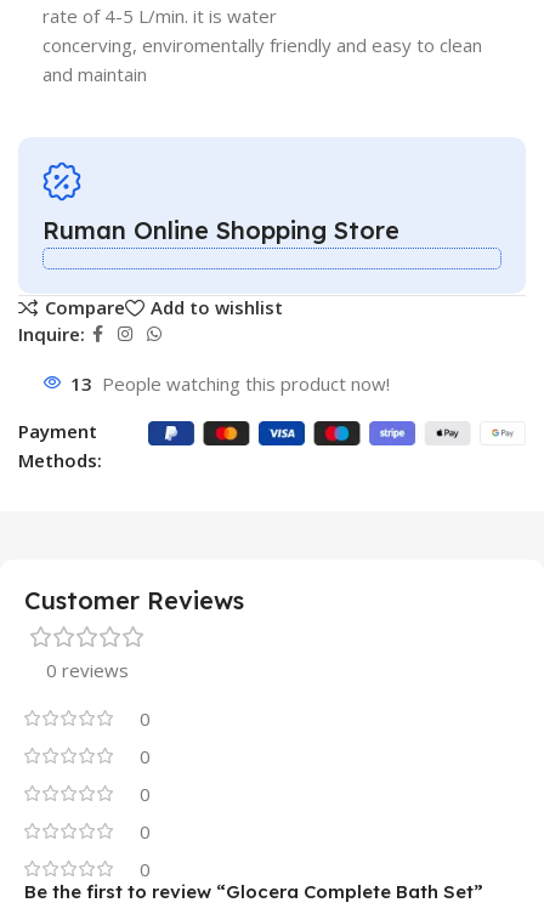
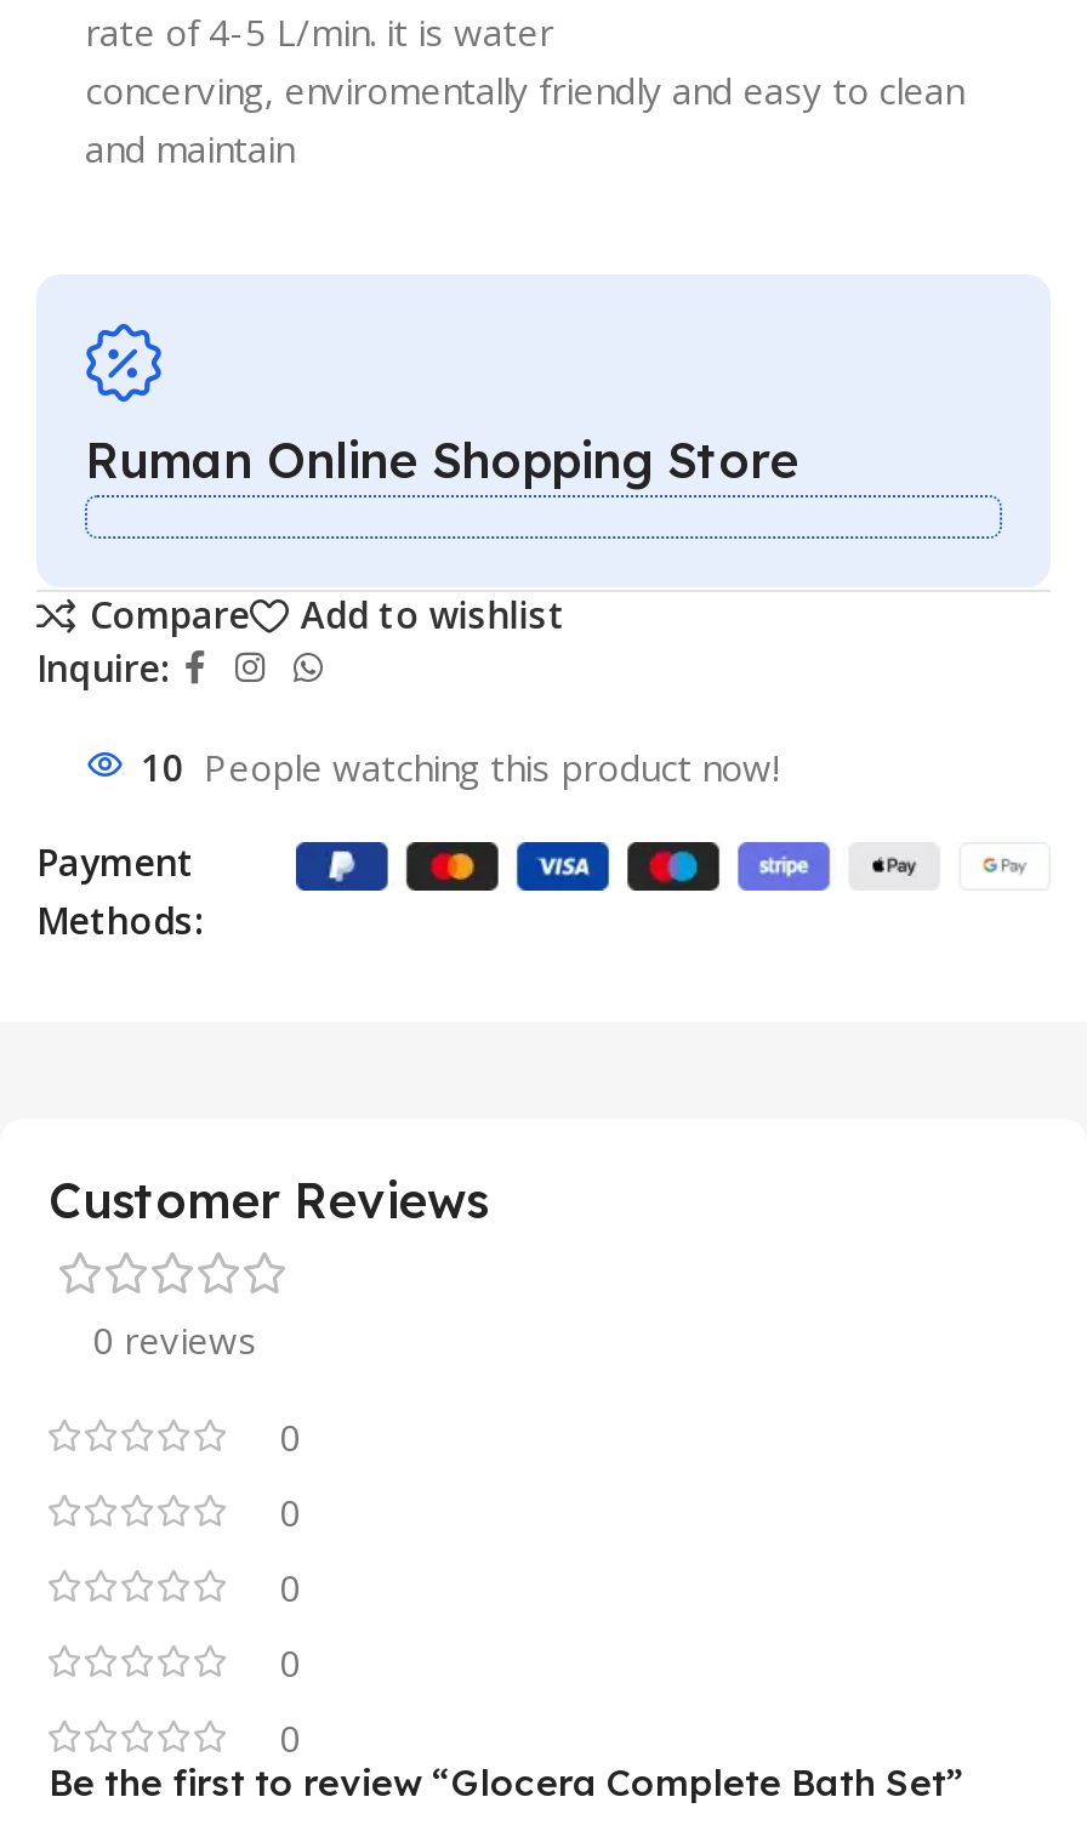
- 13 People watching this product now!
+ 10 People watching this product now!
